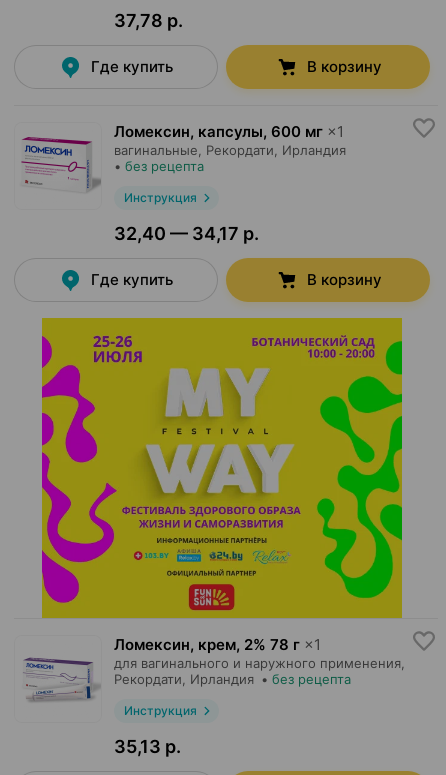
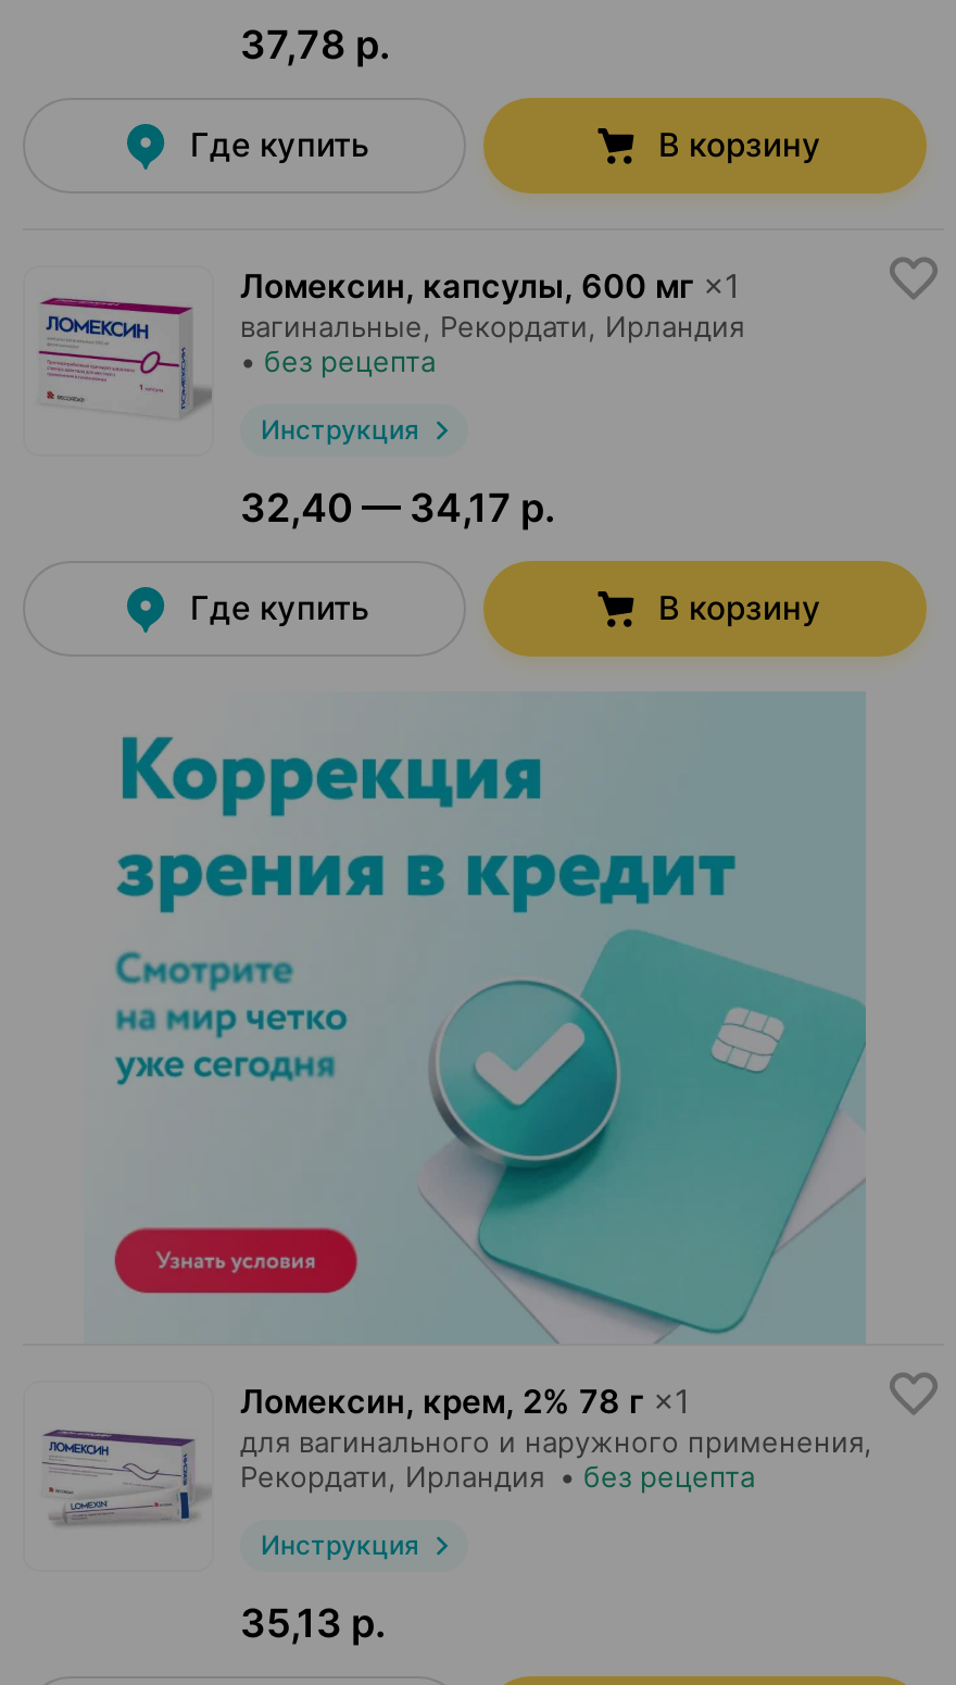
- [image]
+ [image]
